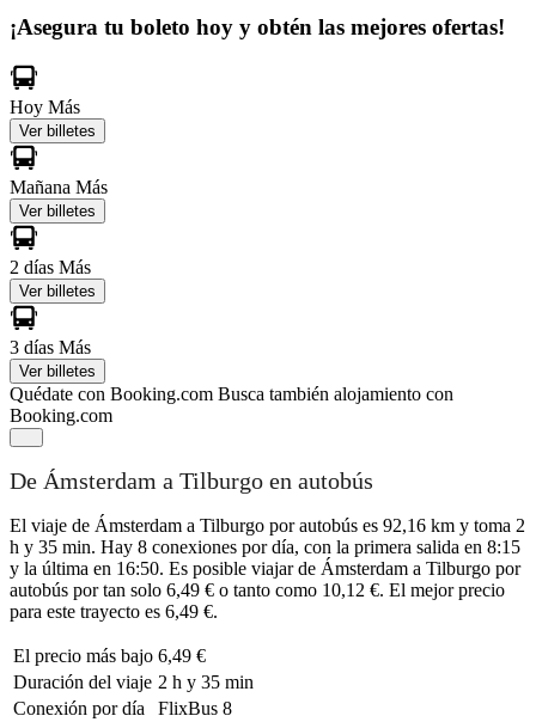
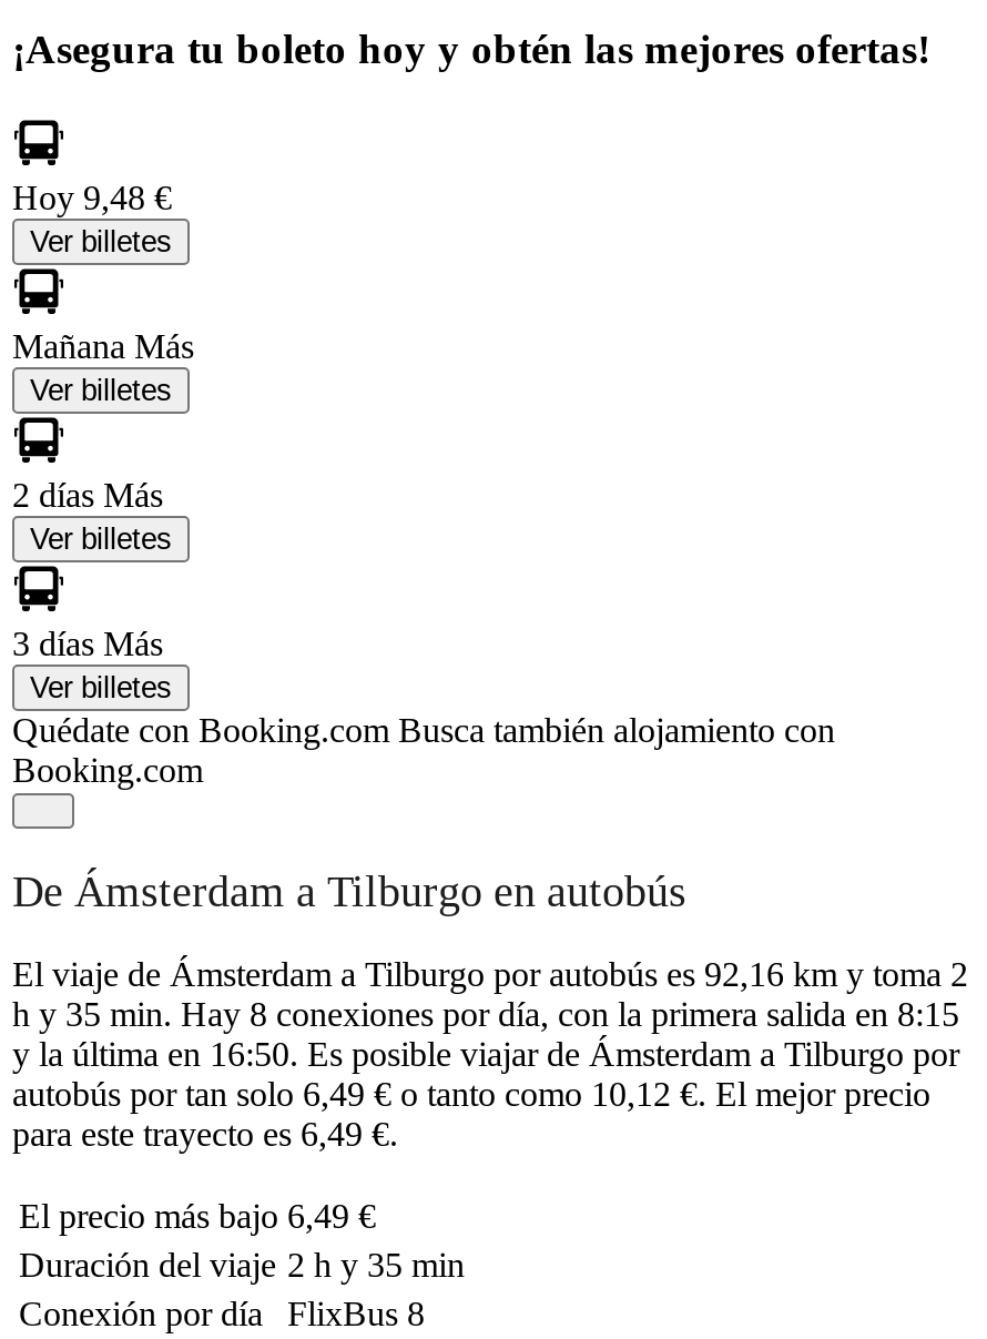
- Hoy Más
+ Hoy 9,48 €
